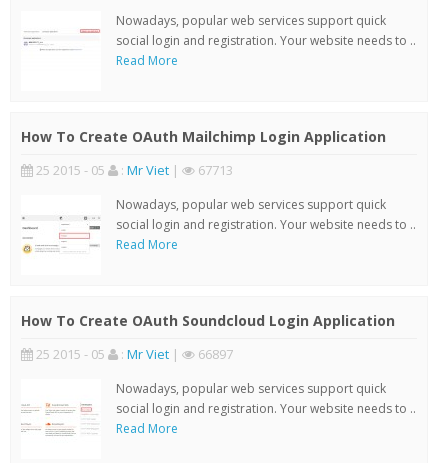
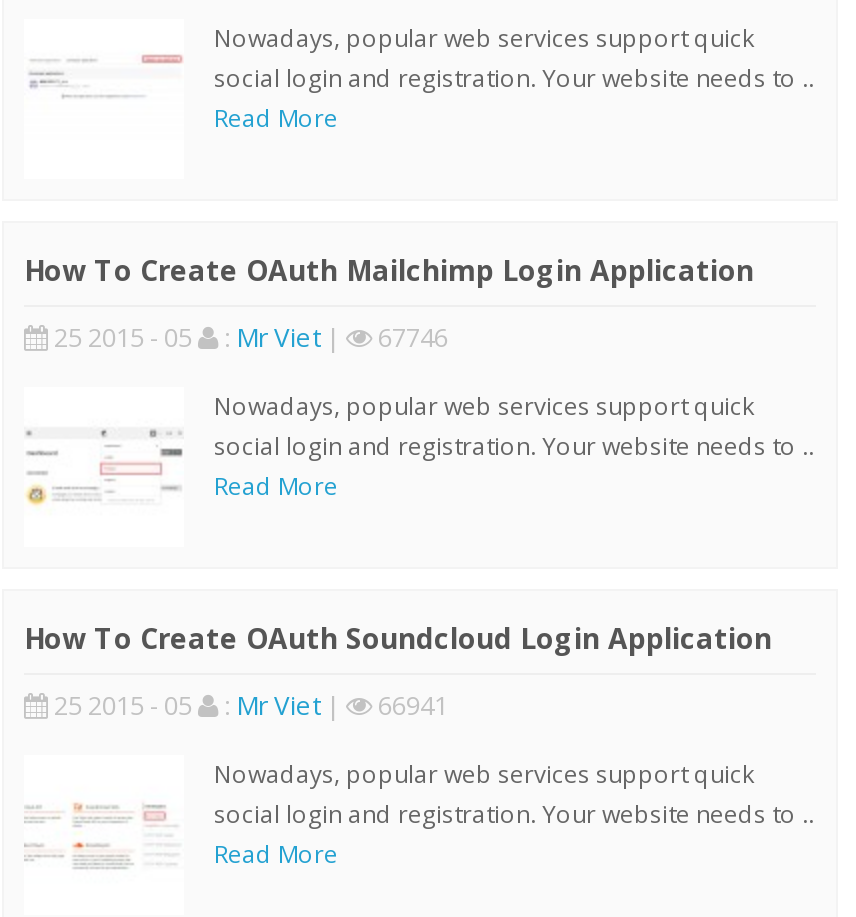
- 67713
+ 67746

- 66897
+ 66941
